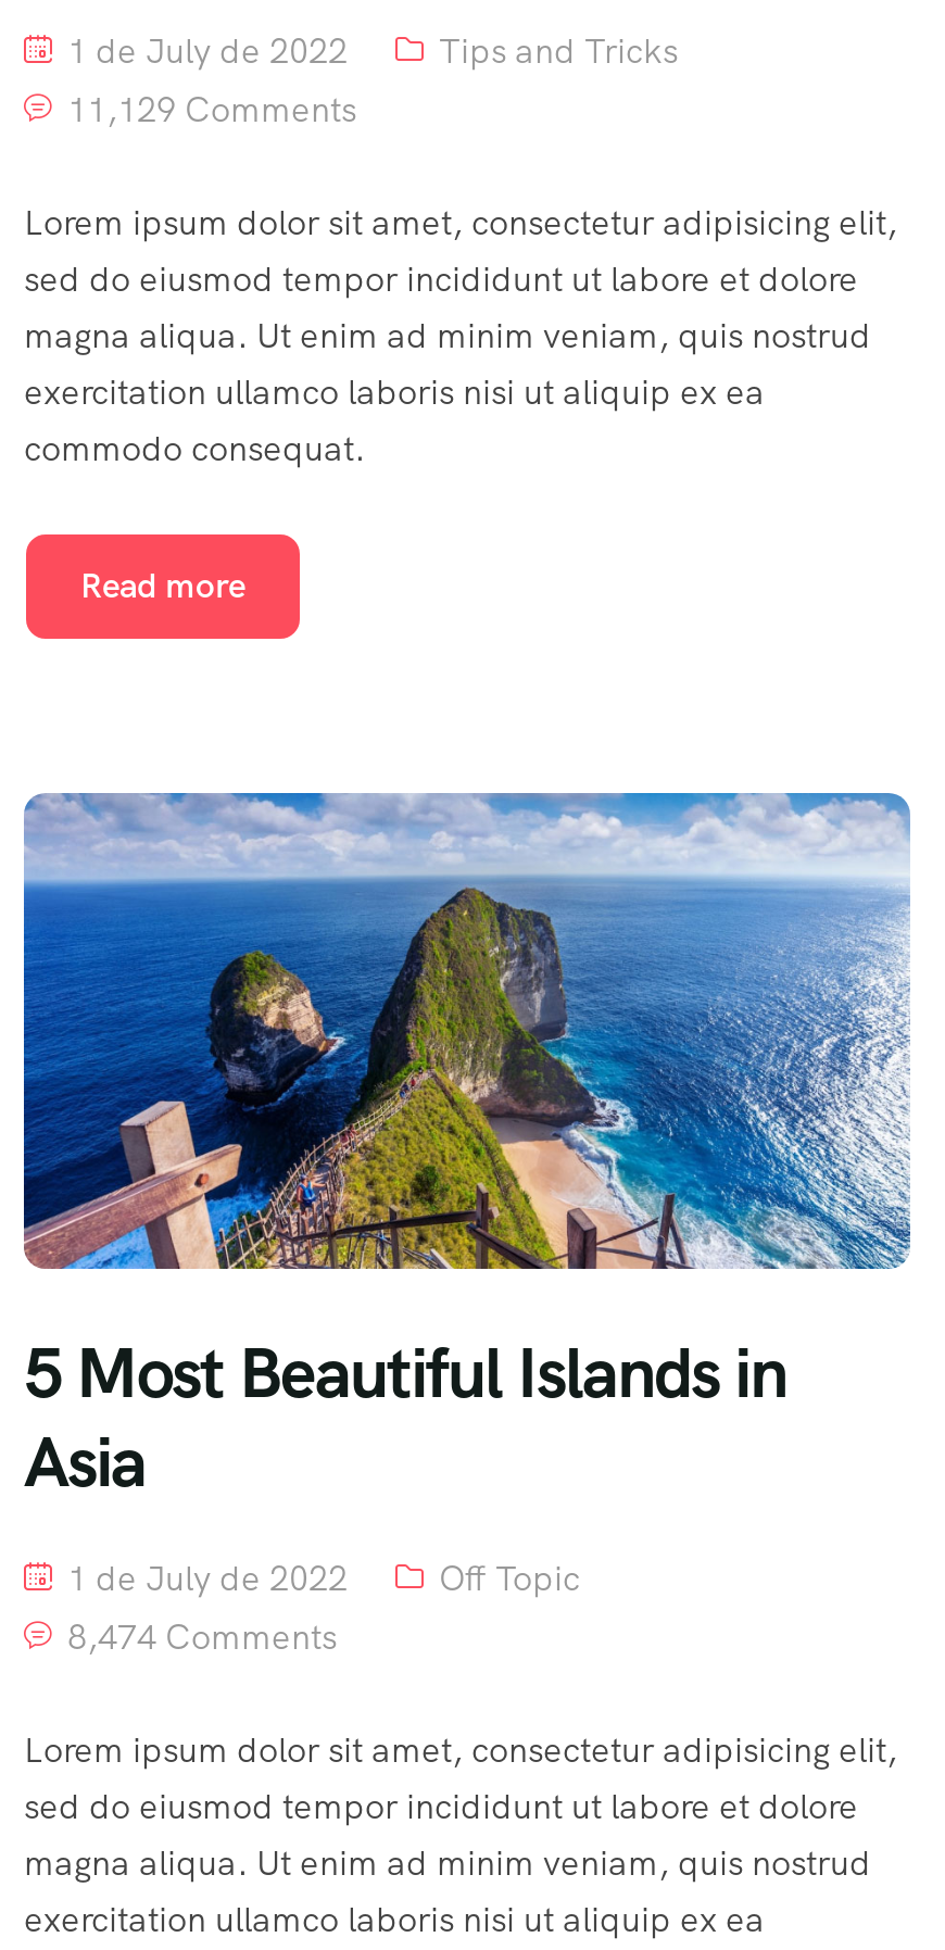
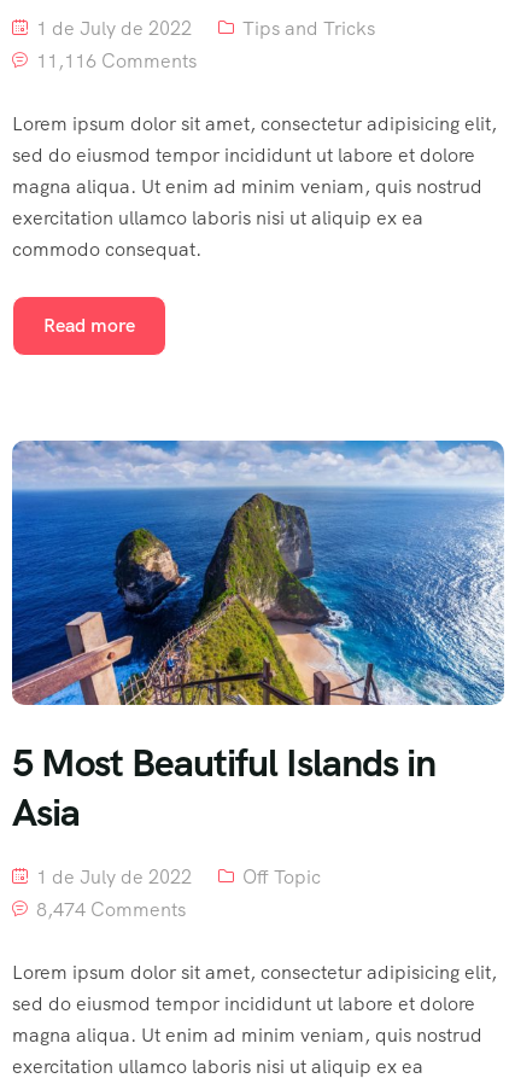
- 11,129 Comments
+ 11,116 Comments
